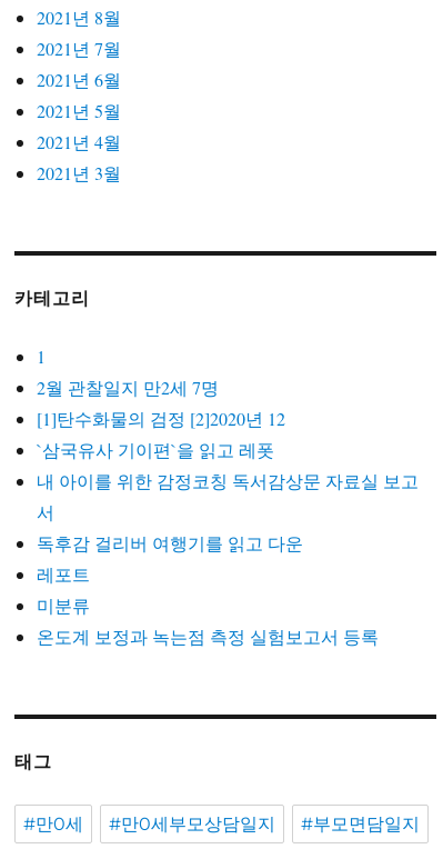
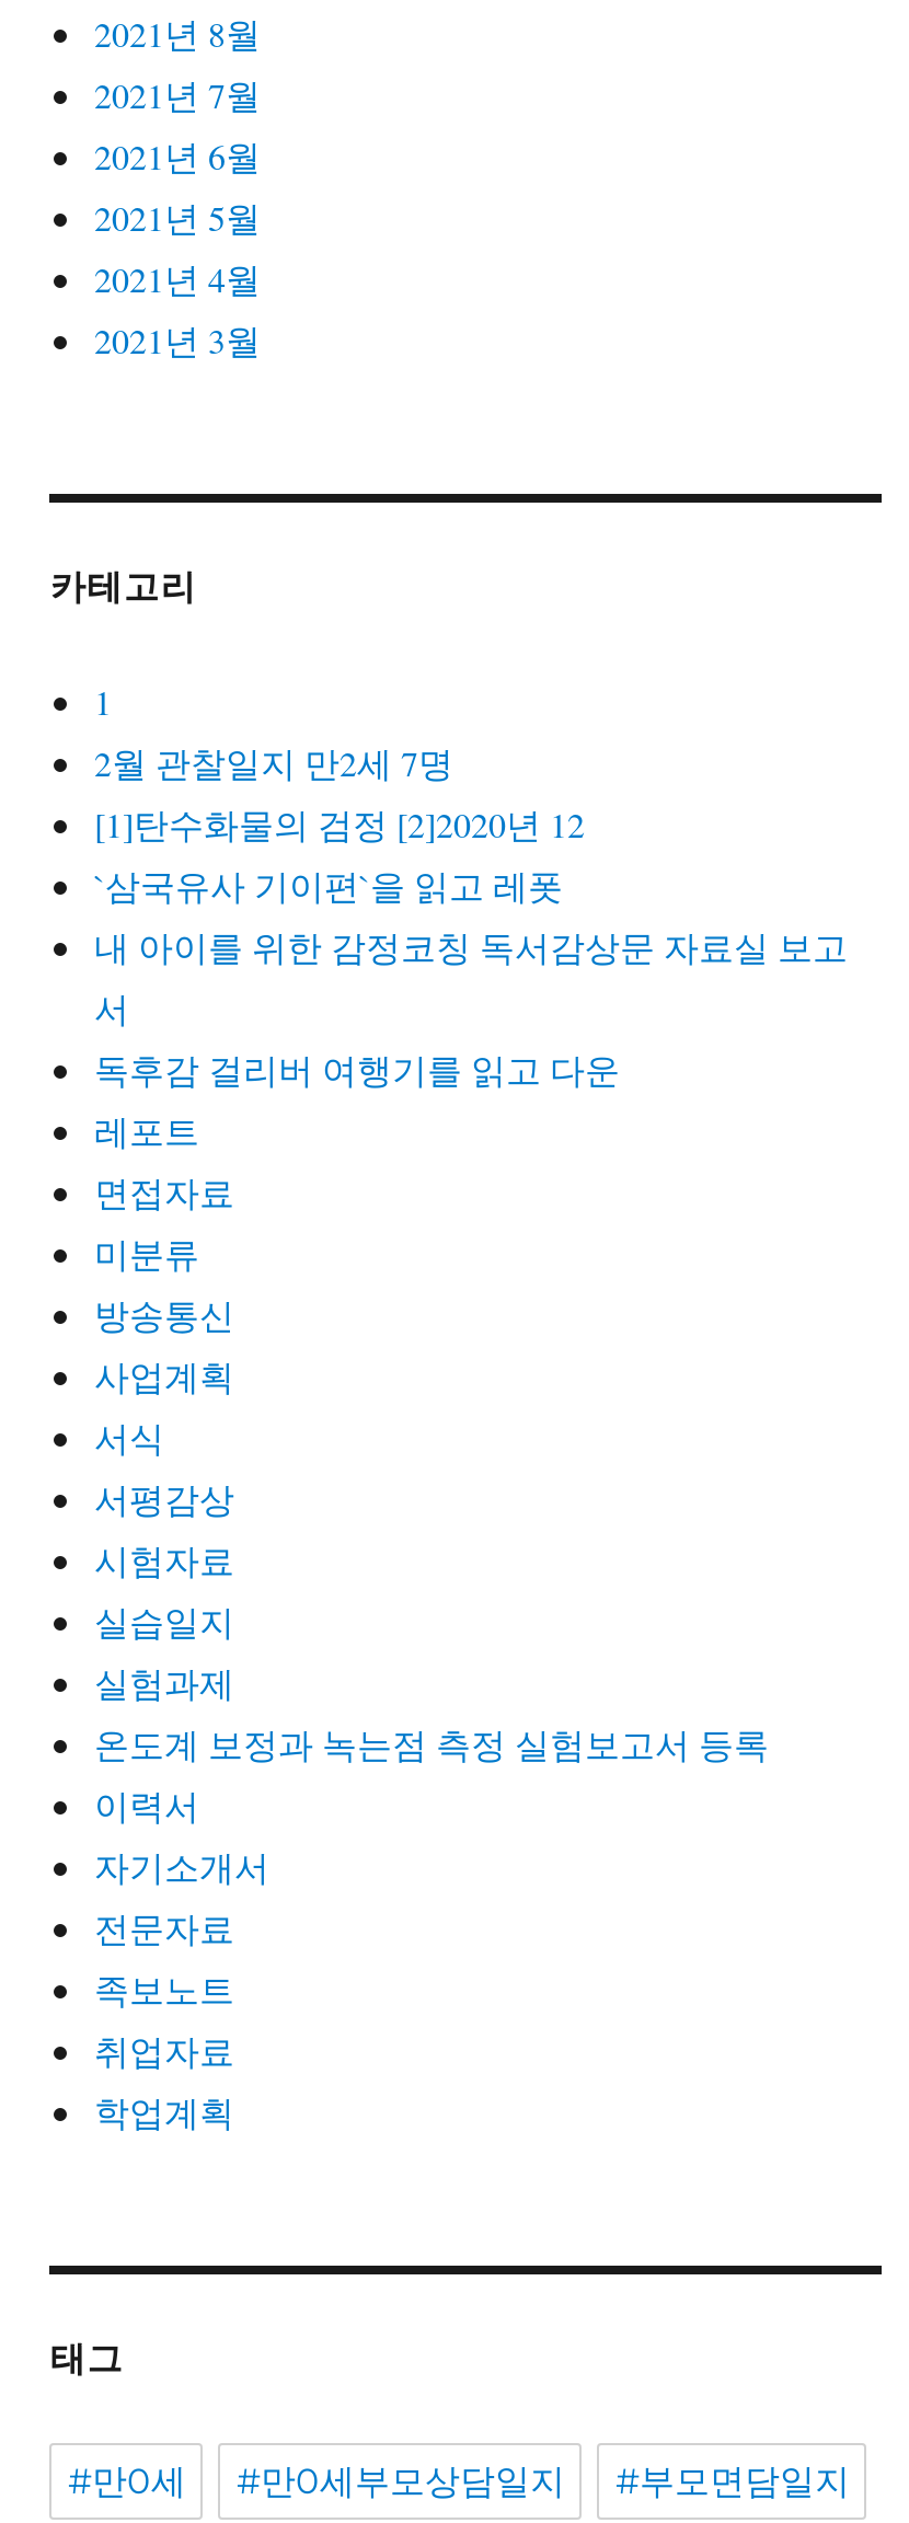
+ 면접자료

+ 방송통신
+ 사업계획
+ 서식
+ 서평감상
+ 시험자료
+ 실습일지
+ 실험과제

+ 이력서
+ 자기소개서
+ 전문자료
+ 족보노트
+ 취업자료
+ 학업계획
